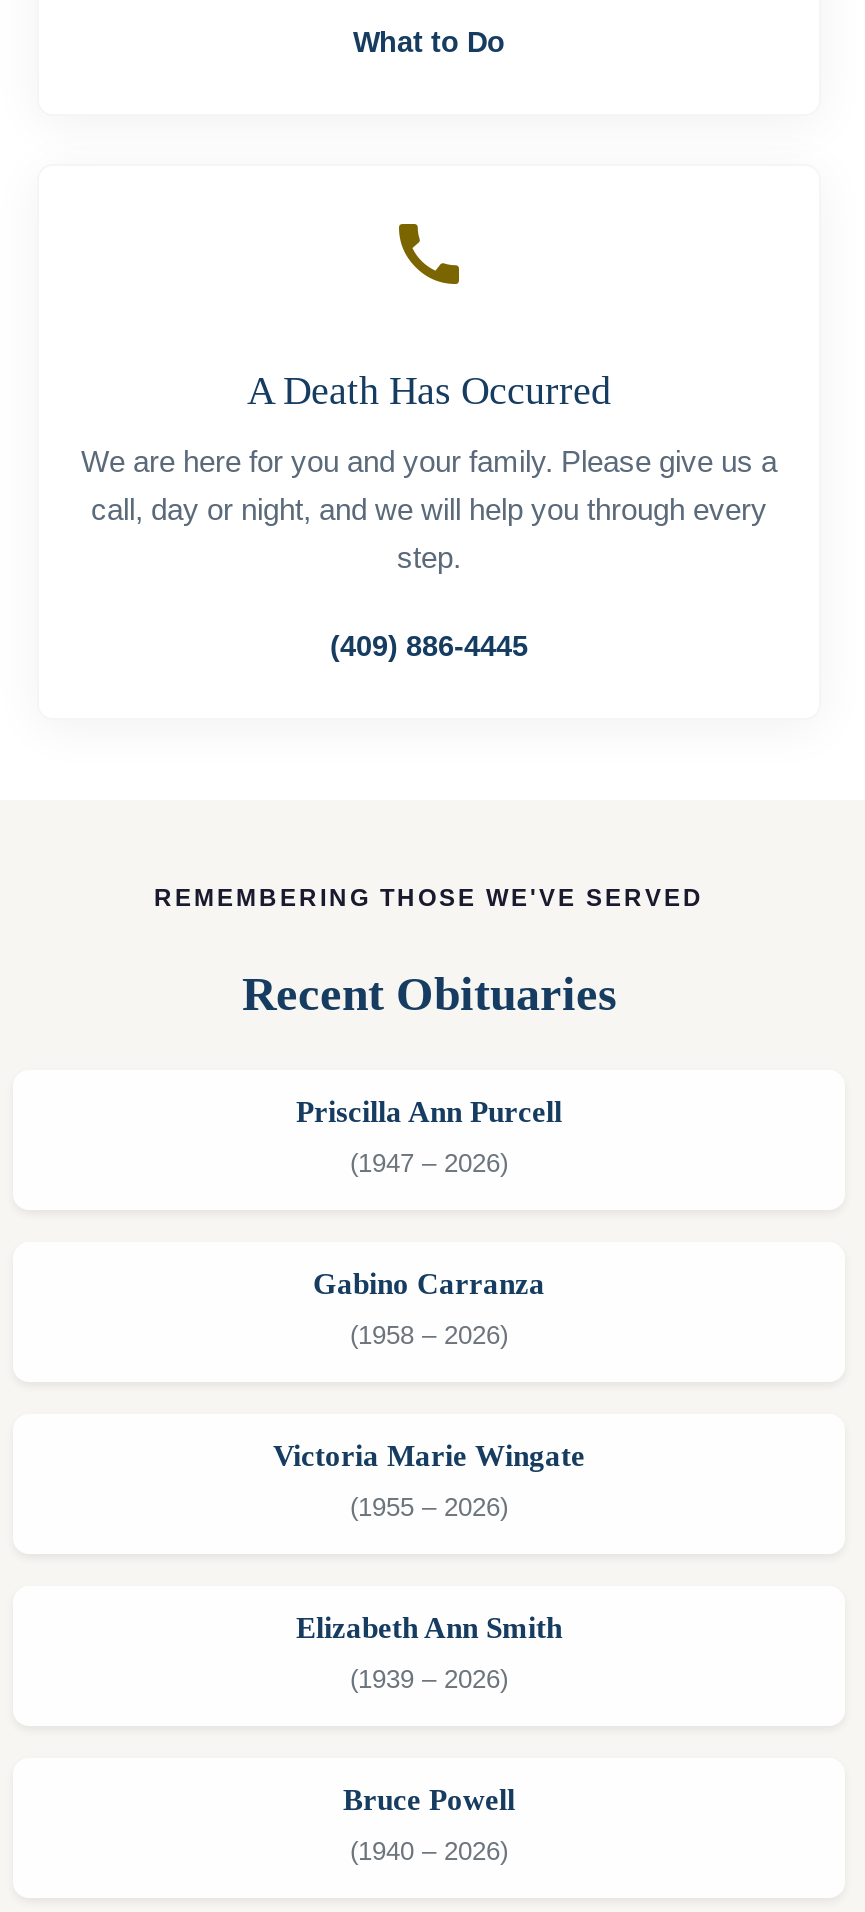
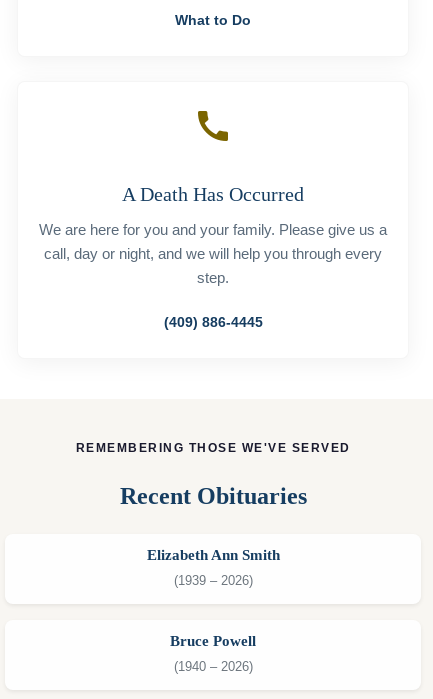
- Priscilla Ann Purcell
- (1947 – 2026)

- Gabino Carranza
- (1958 – 2026)

- Victoria Marie Wingate
- (1955 – 2026)
